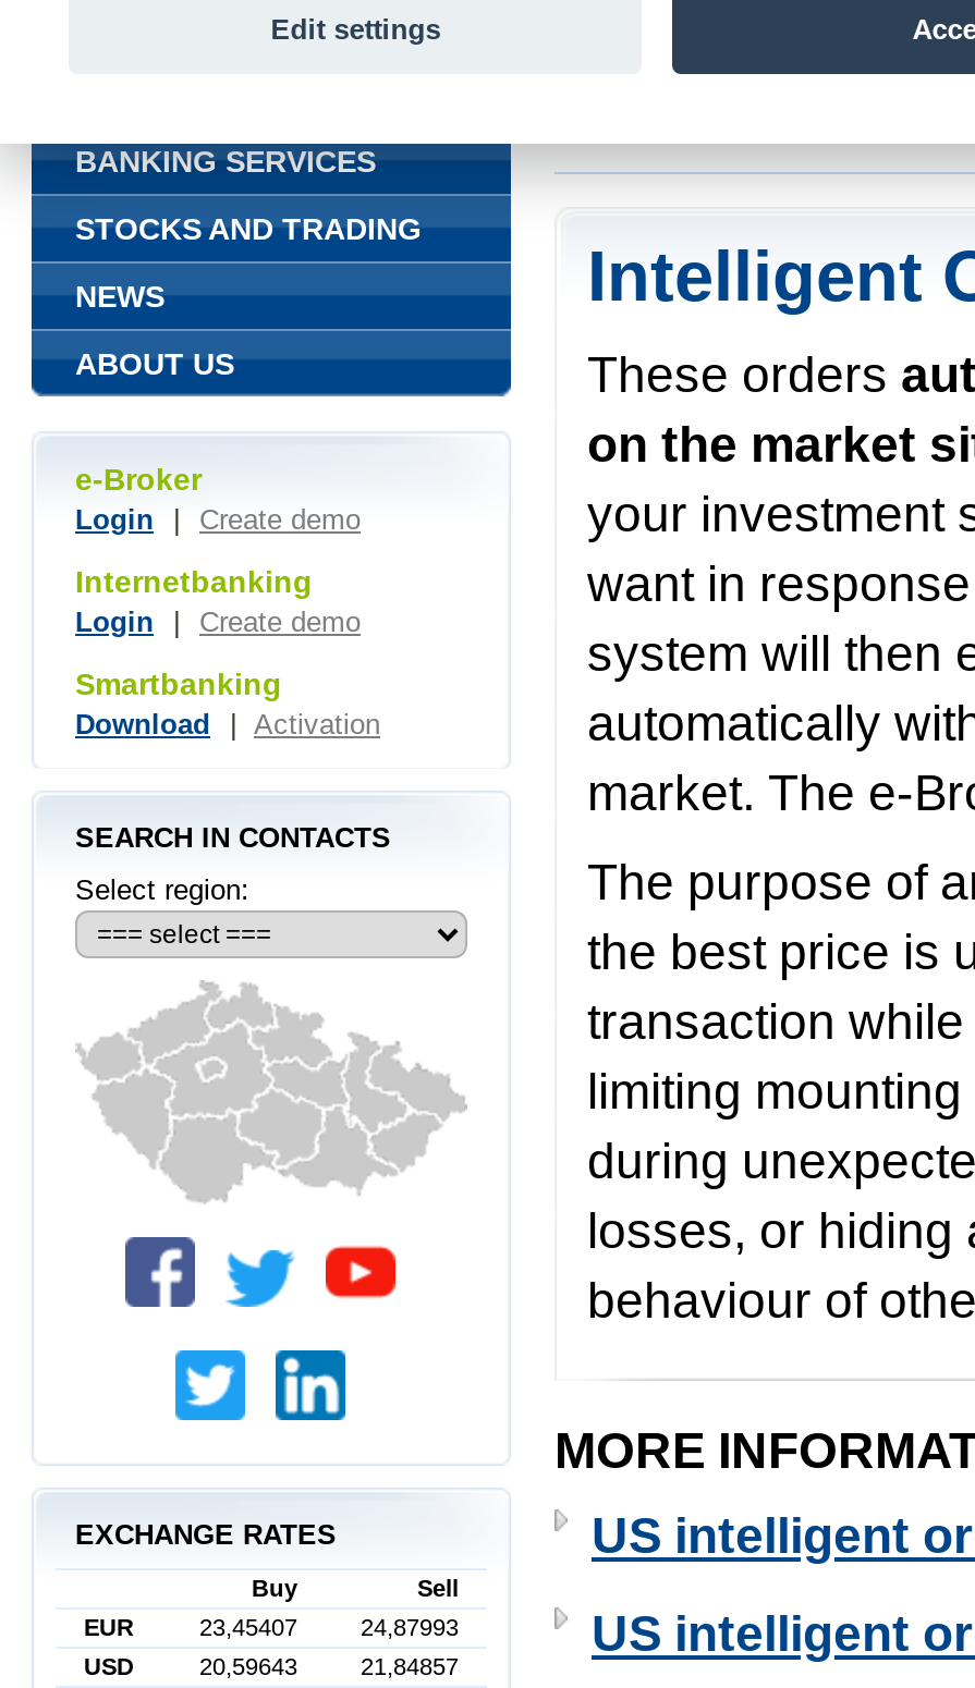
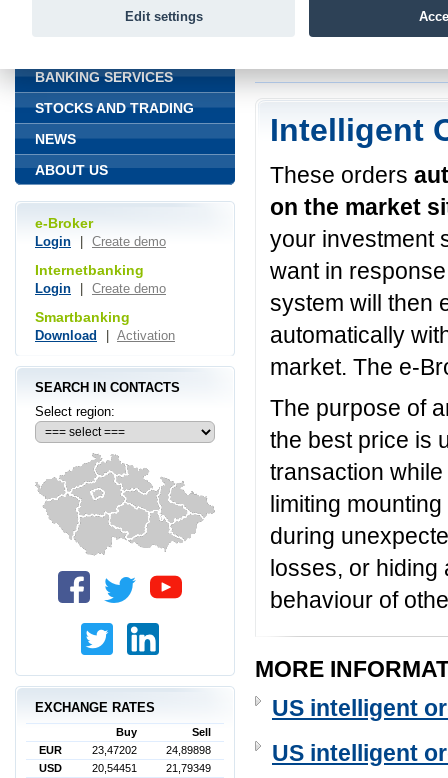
- 23,45407
+ 23,47202

- 24,87993
+ 24,89898

- 20,59643
+ 20,54451

- 21,84857
+ 21,79349
